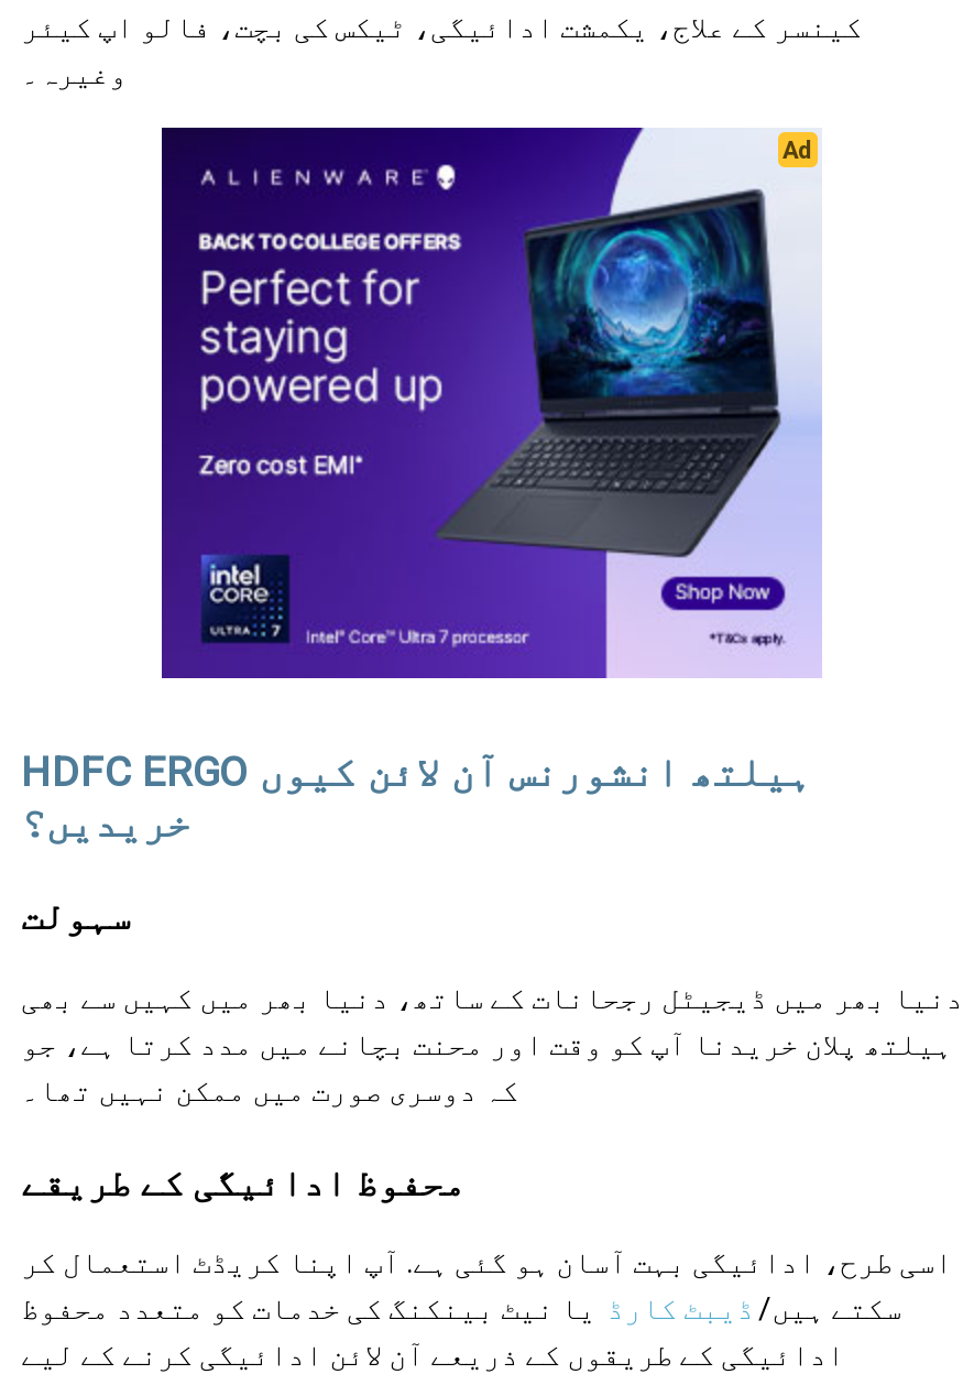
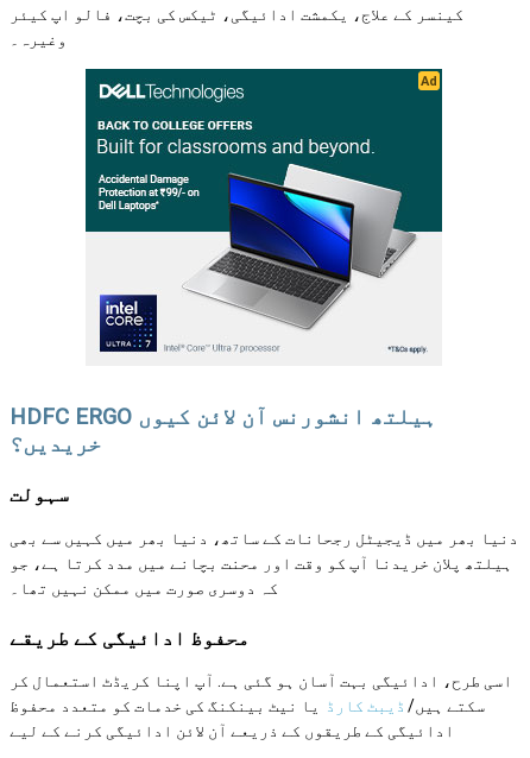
- [image]
+ [image]
